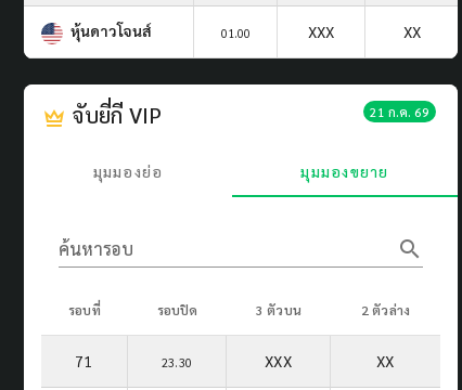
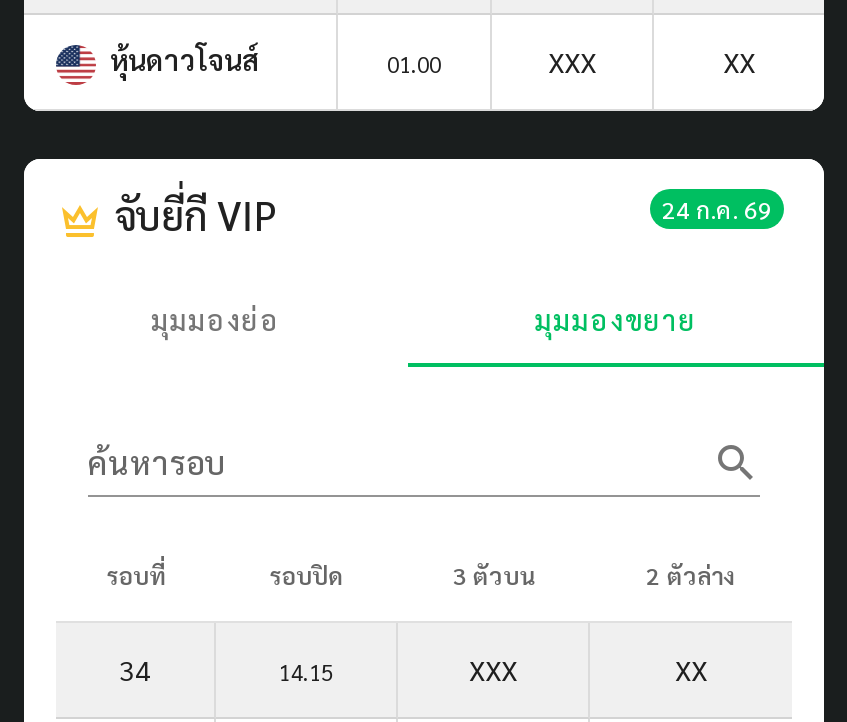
- 21 ก.ค. 69
+ 24 ก.ค. 69

- 71
+ 34

- 23.30
+ 14.15
